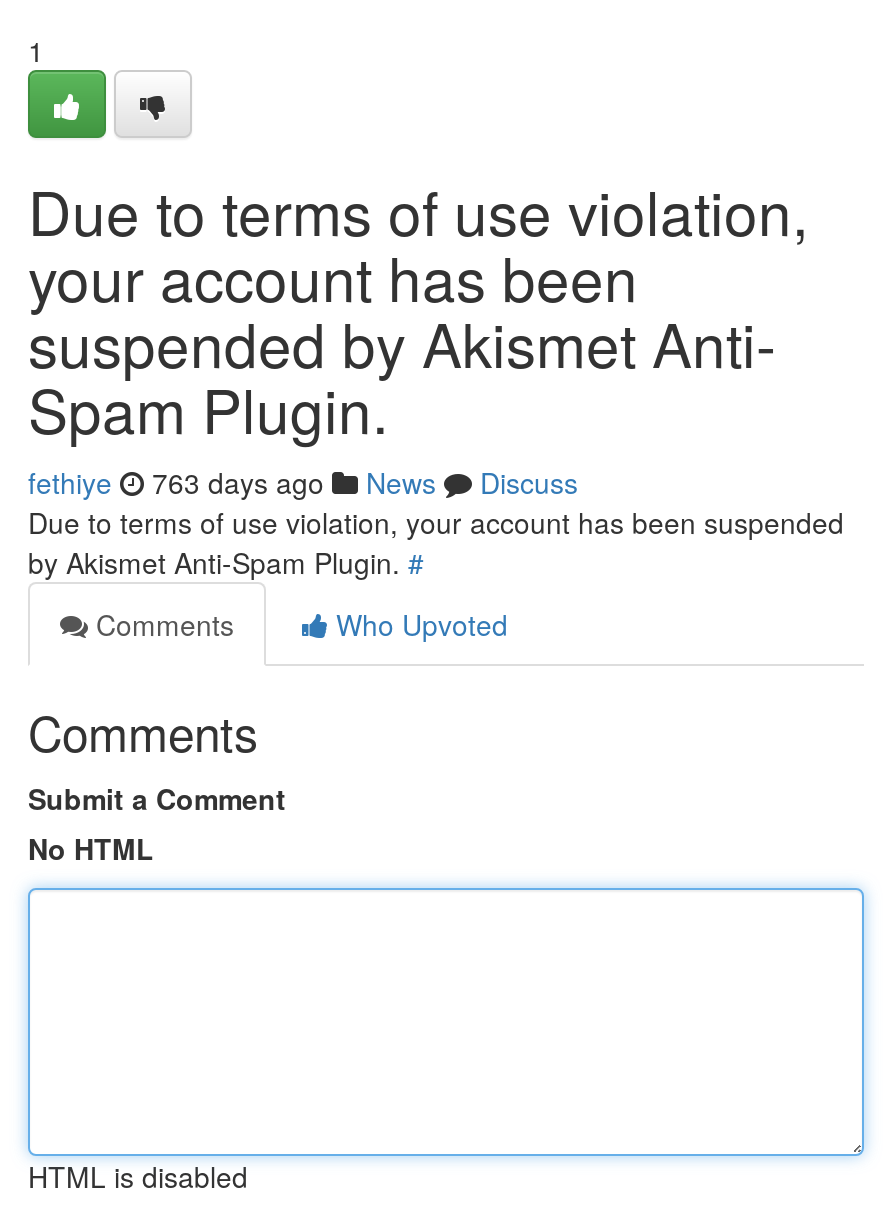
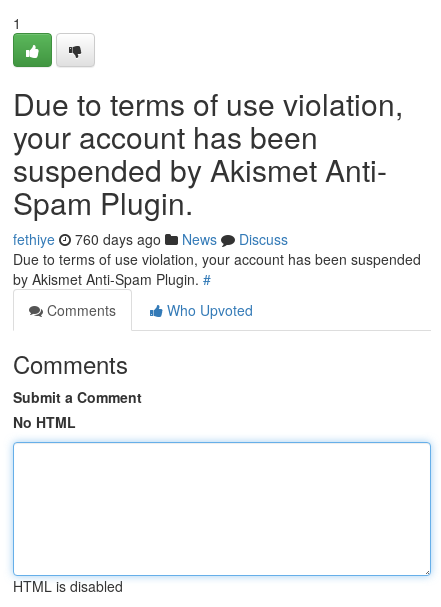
- fethiye 763 days ago News Discuss
+ fethiye 760 days ago News Discuss
